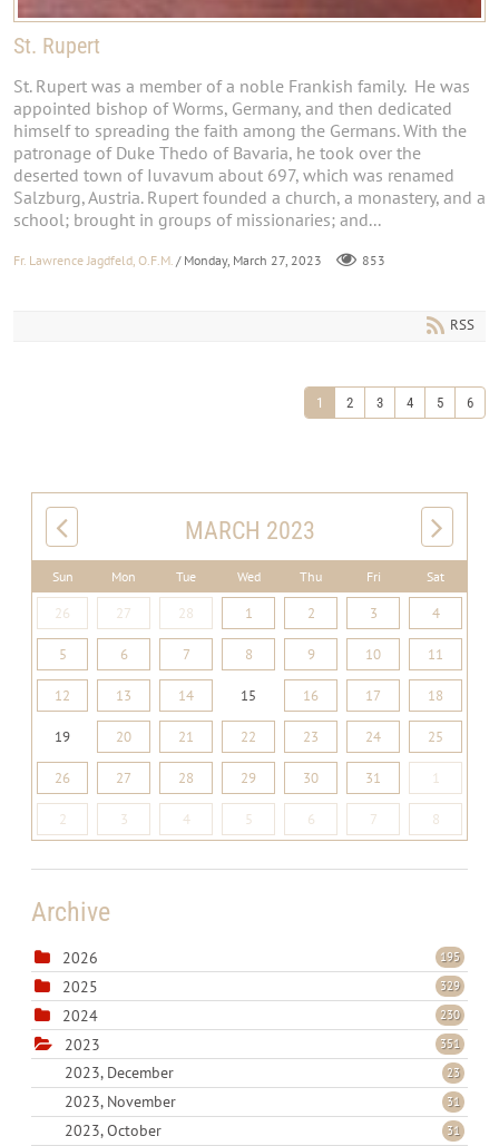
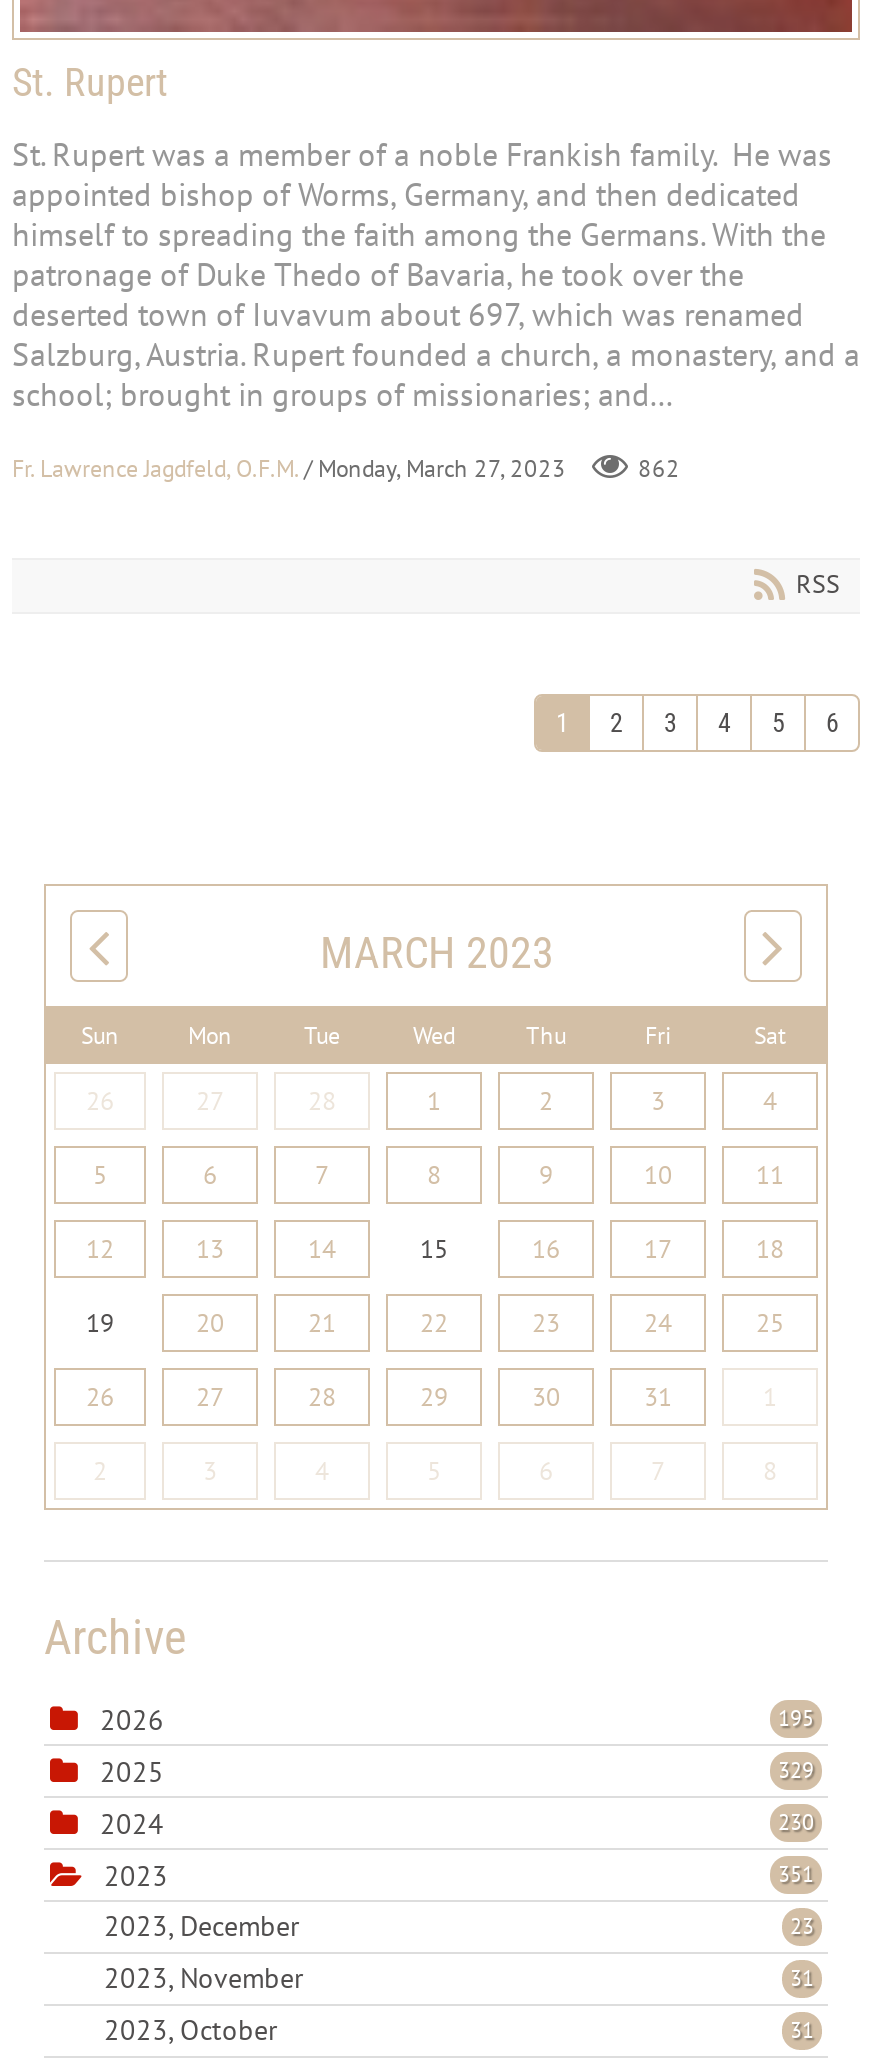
- 853
+ 862
